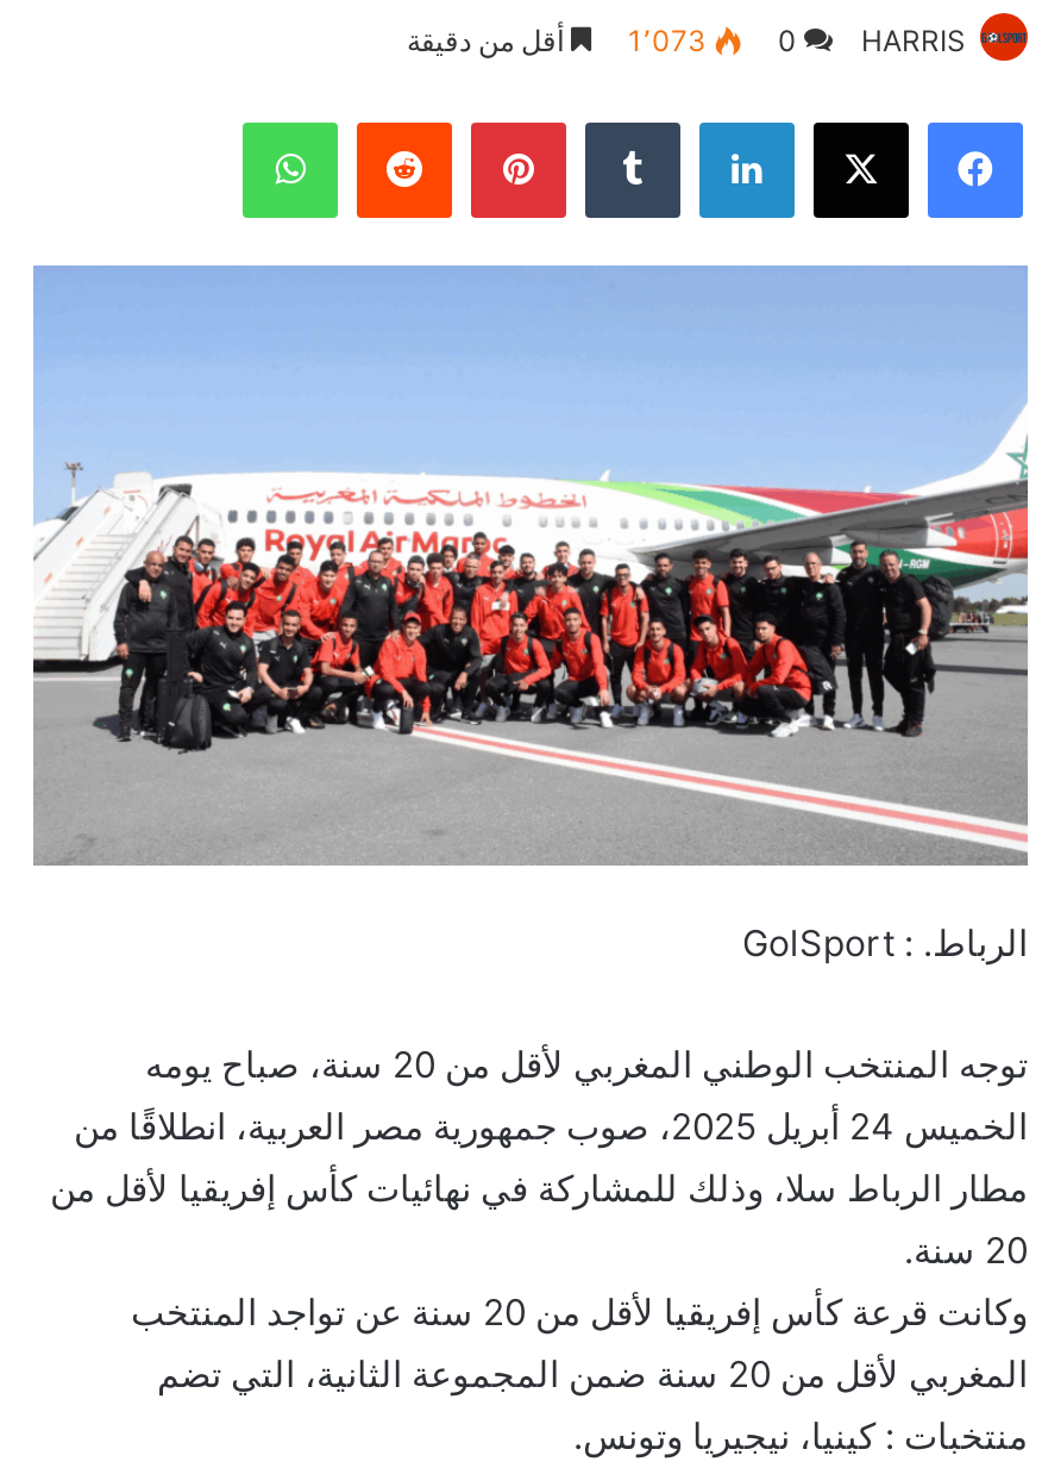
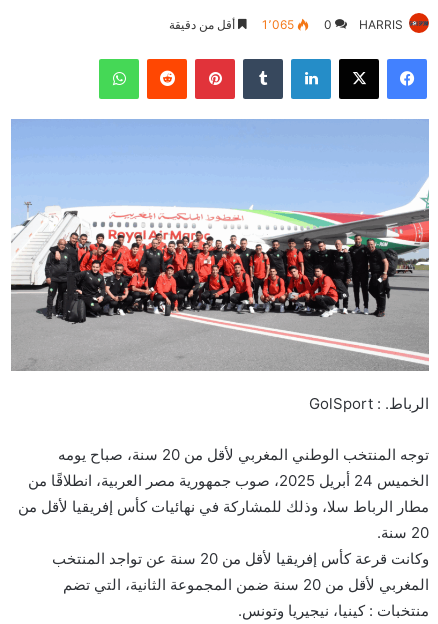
- 1٬073
+ 1٬065
